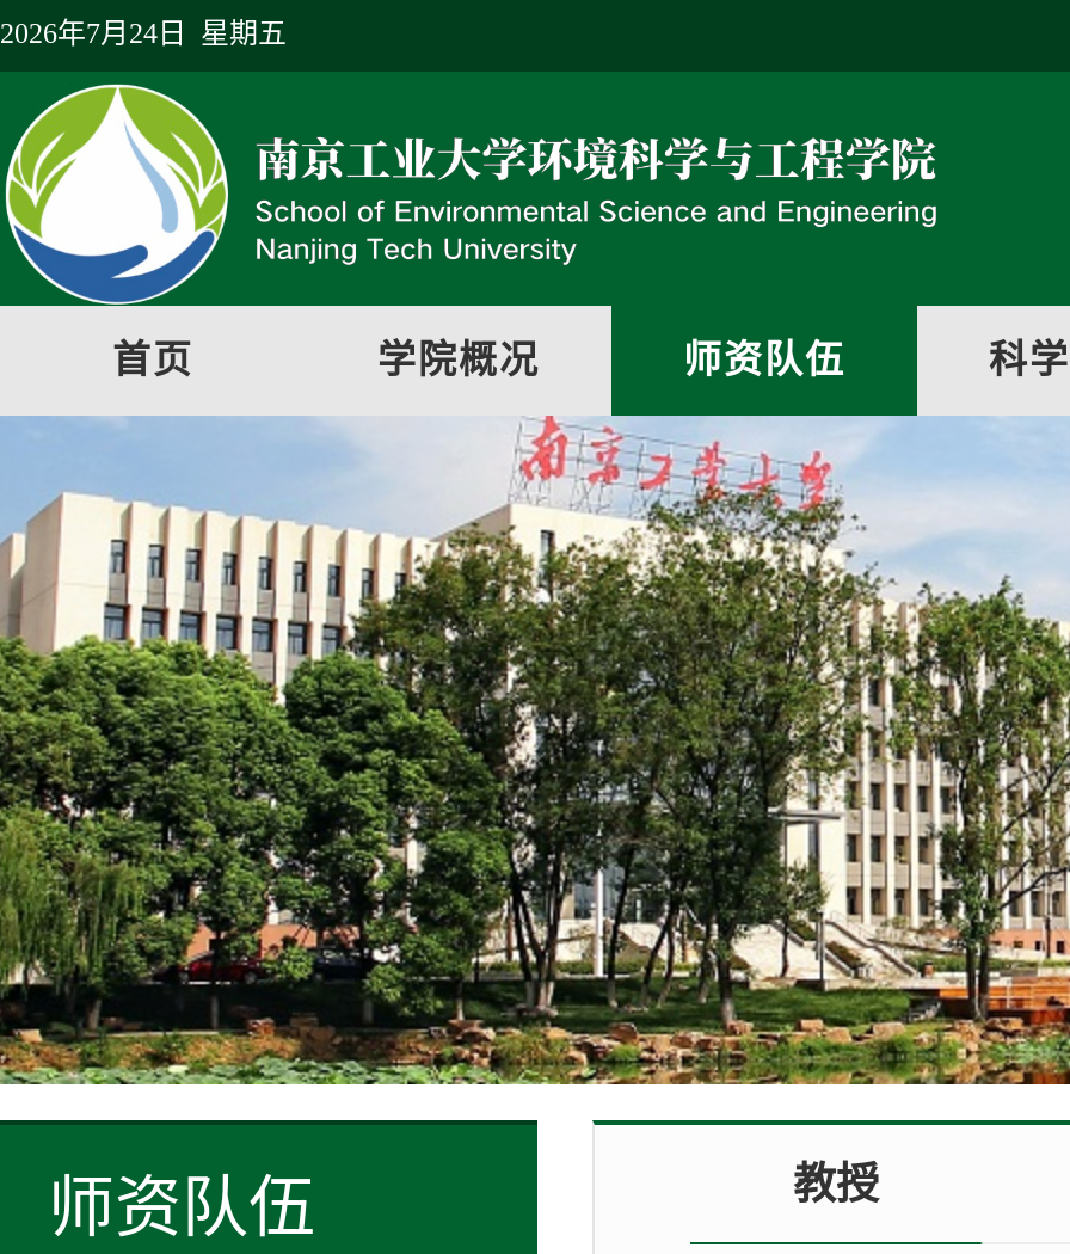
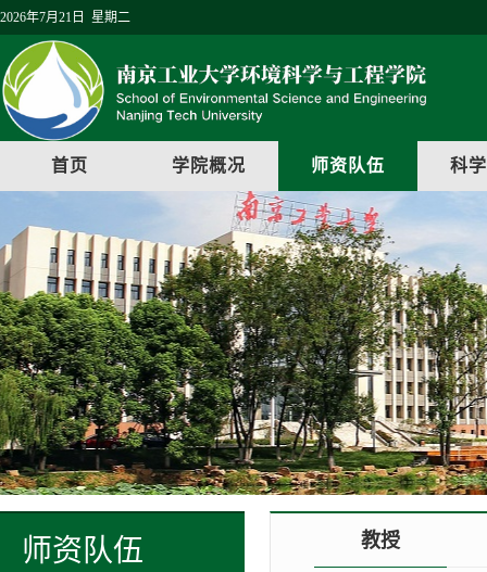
- 2026年7月24日 星期五
+ 2026年7月21日 星期二
